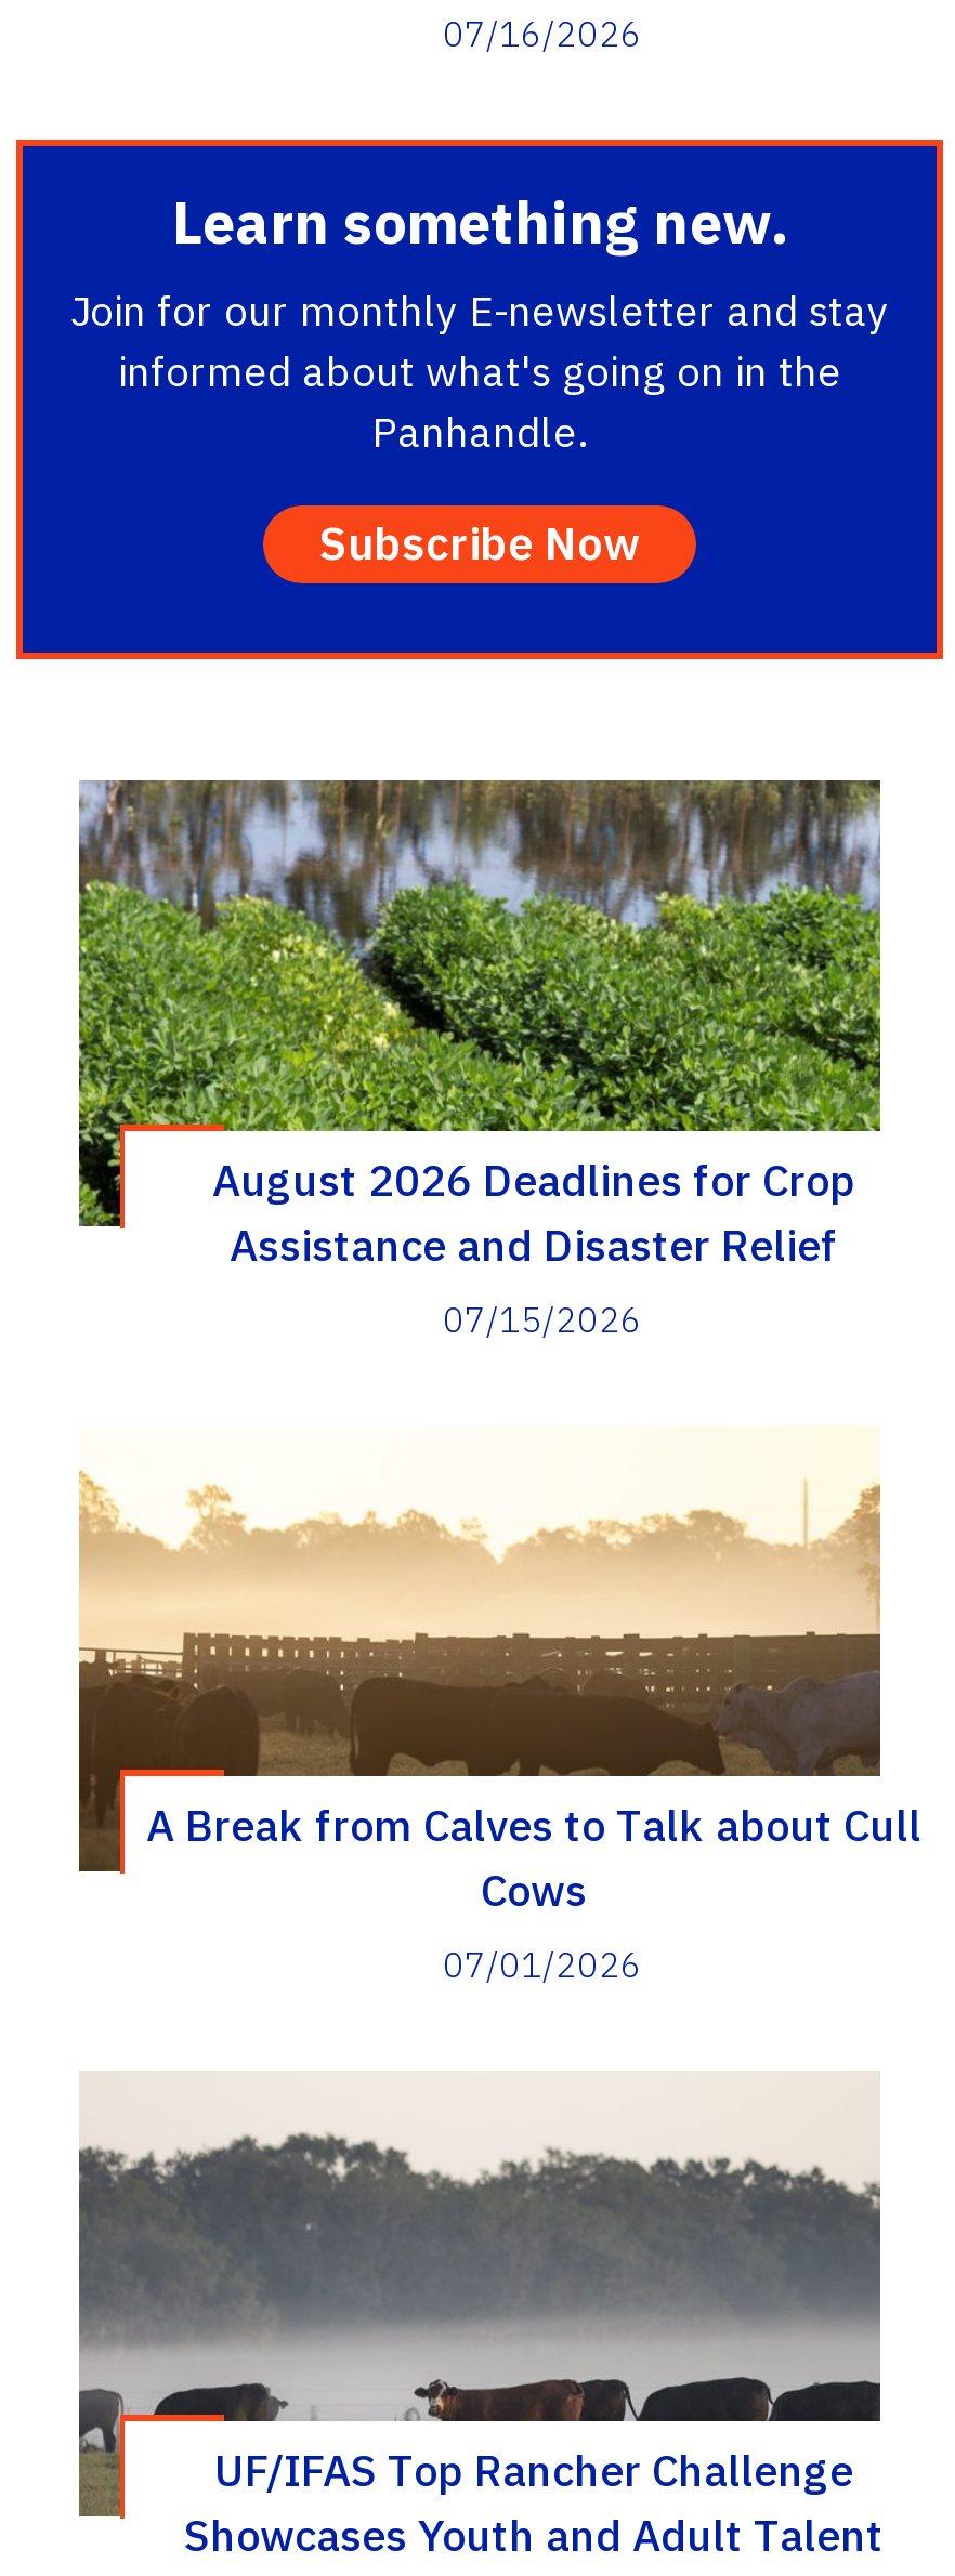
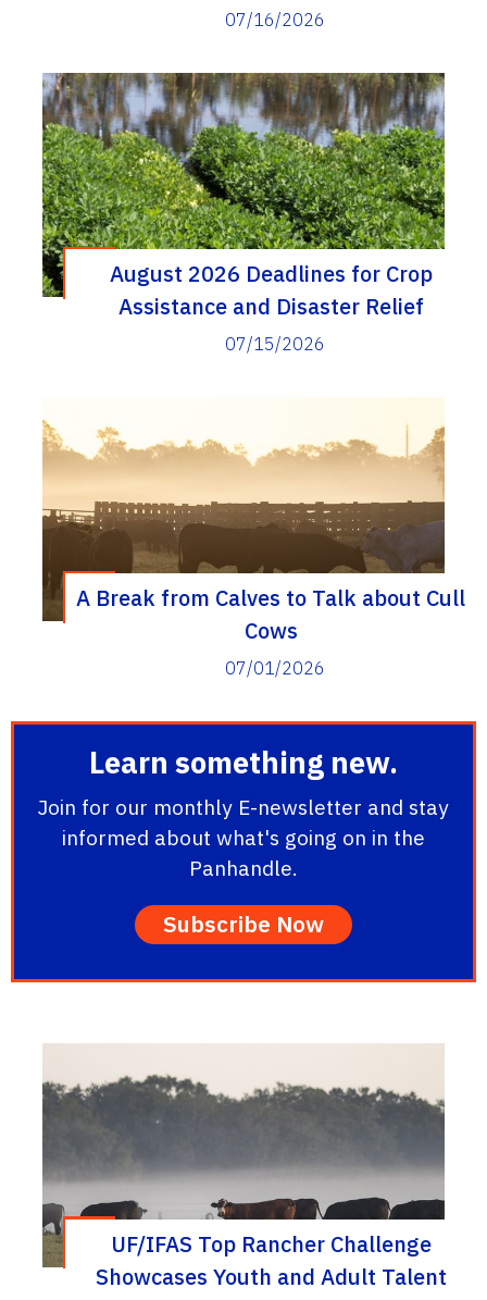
moved down: [image] | Learn something new. | Join for our monthly E-newsletter and stay | informed about what's going on in the | Panhandle. | Subscribe Now

moved up: [image] | August 2026 Deadlines for Crop | Assistance and Disaster Relief | A Break from Calves to Talk about Cull | Cows | 07/01/2026
